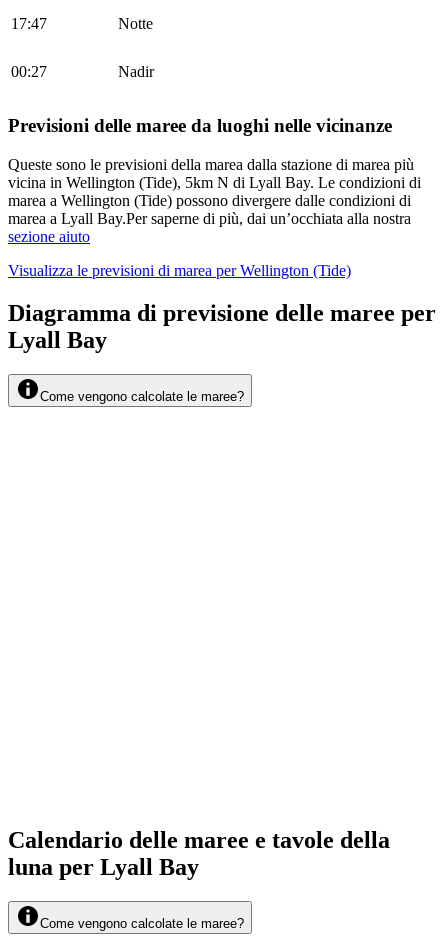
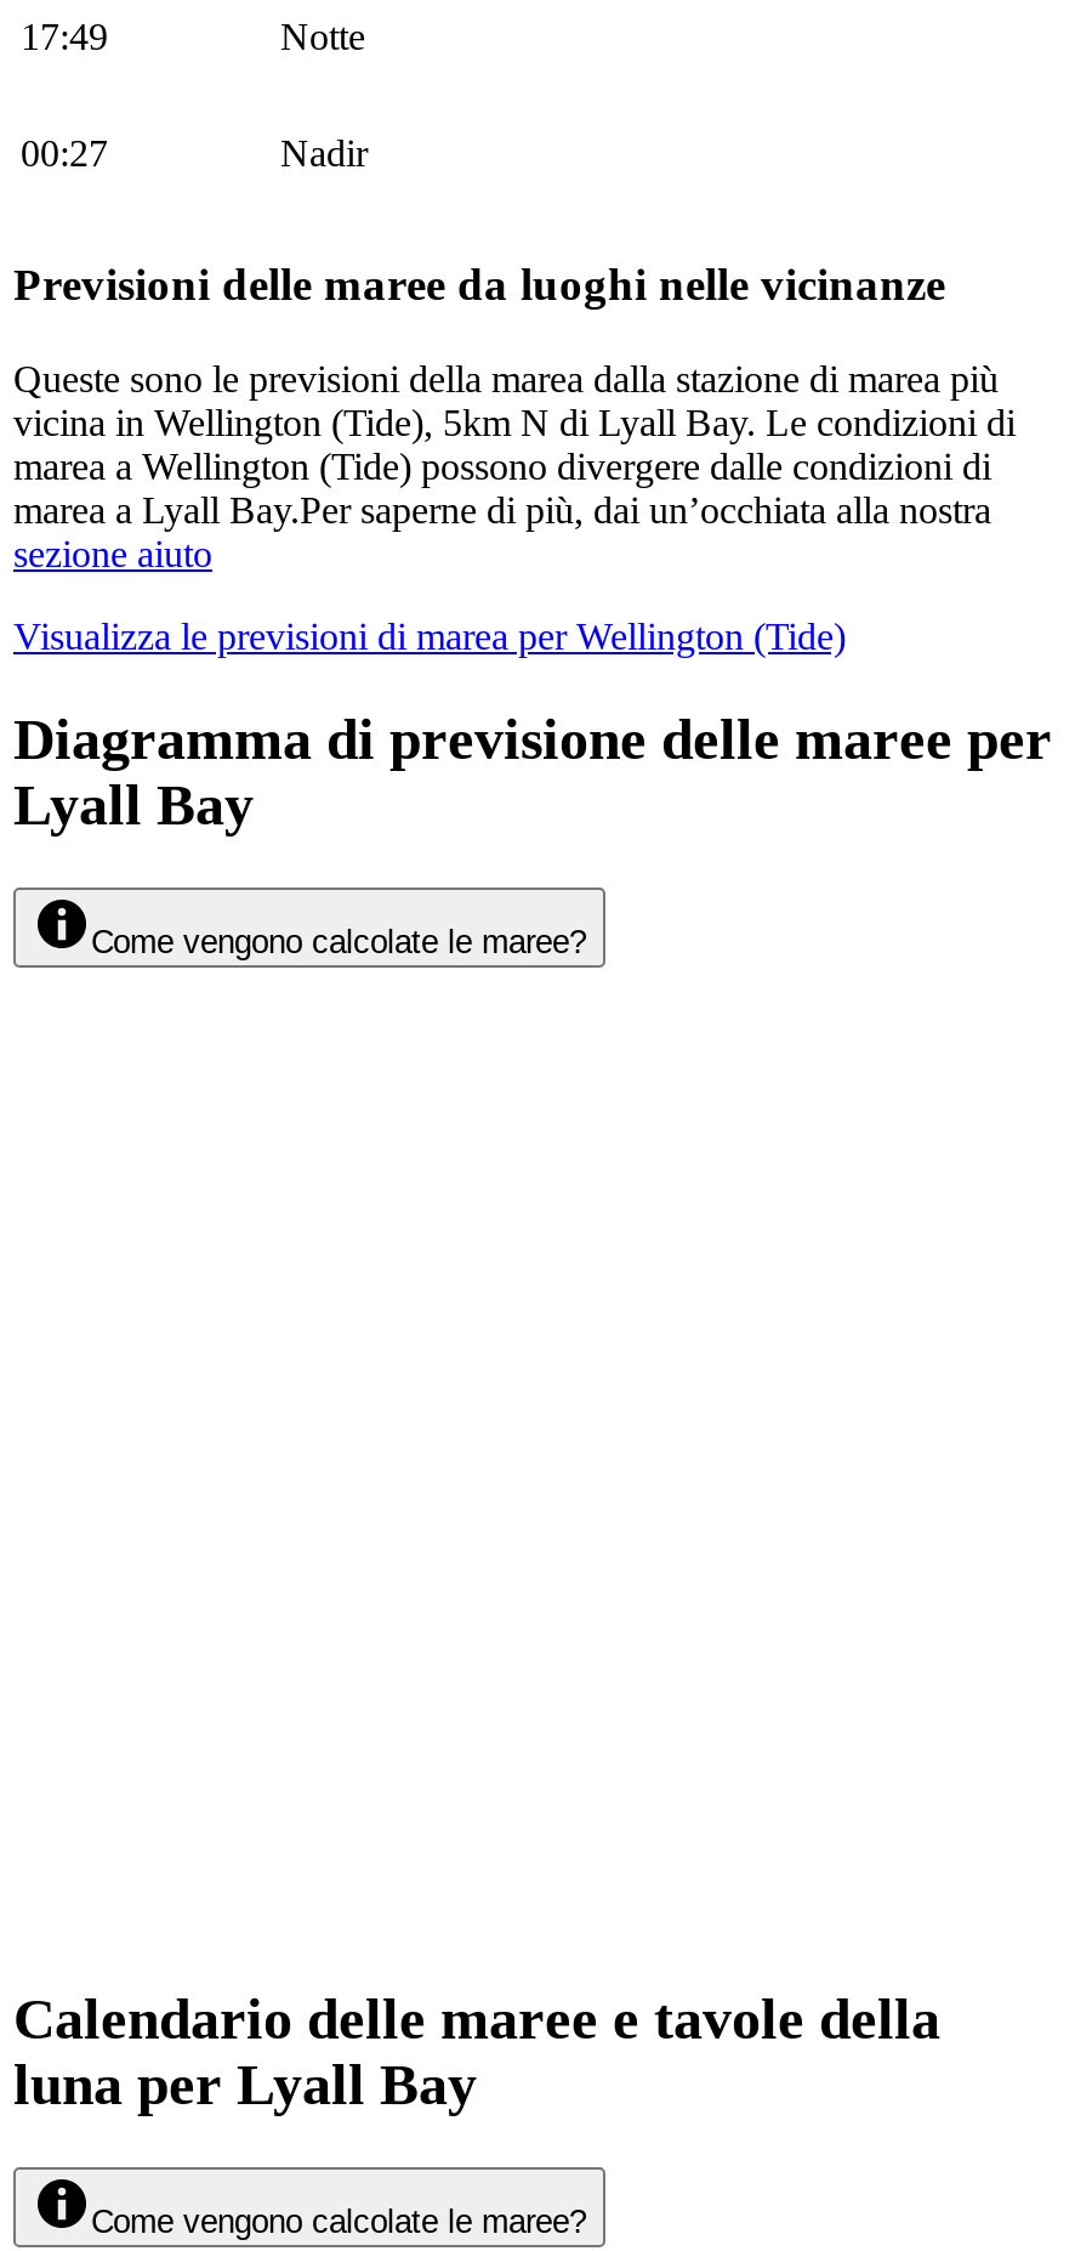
- 17:47
+ 17:49
